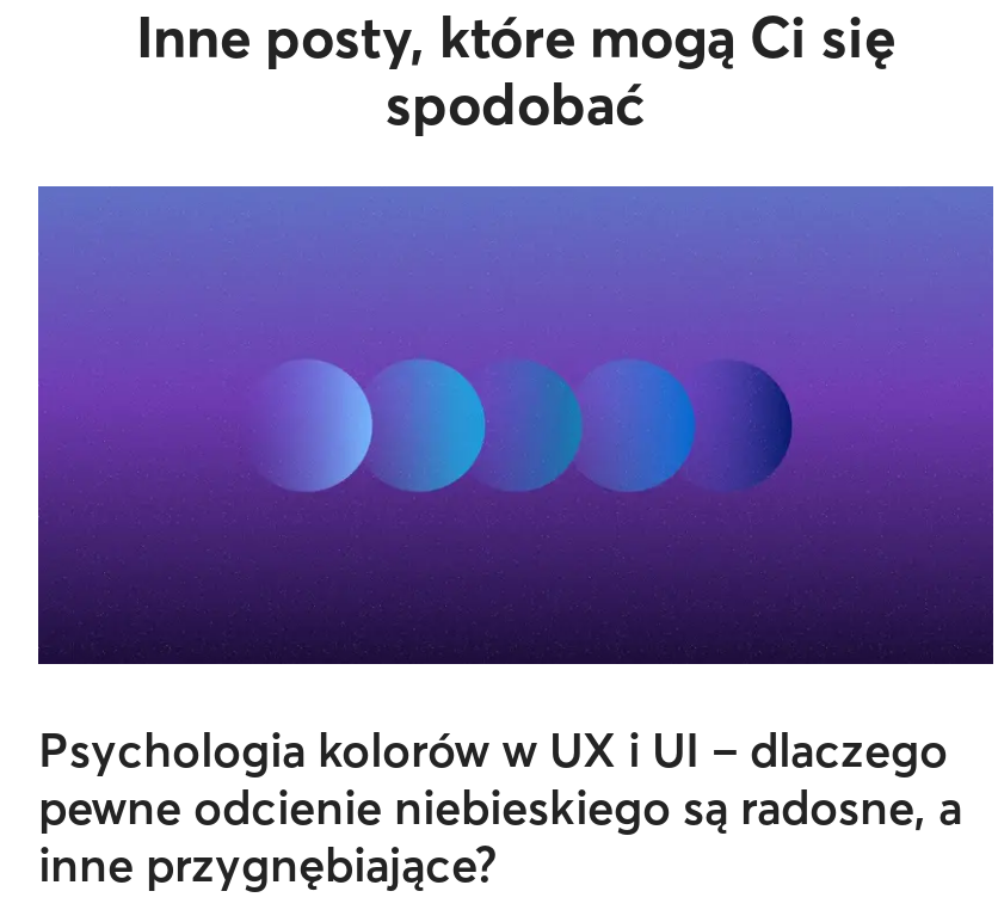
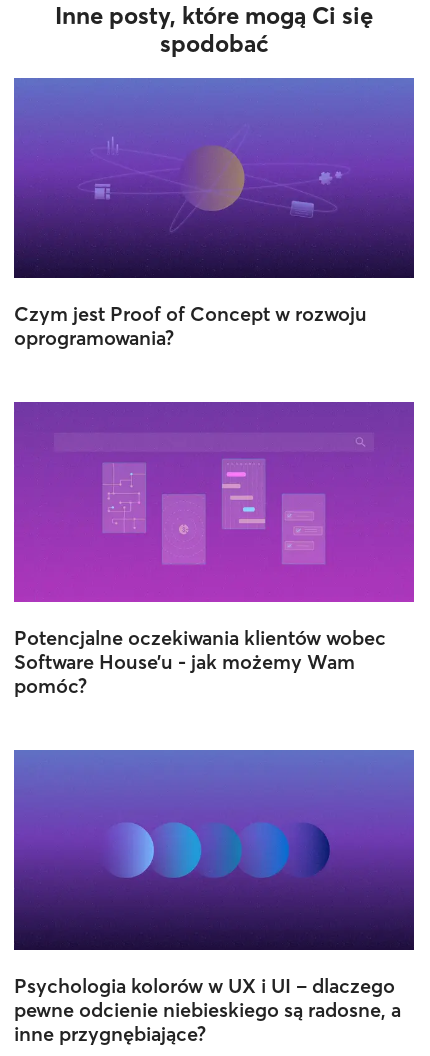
+ [image]
+ Potencjalne oczekiwania klientów wobec
+ Software House’u - jak możemy Wam
+ pomóc?

+ Czym jest Proof of Concept w rozwoju
+ oprogramowania?

+ [image]
